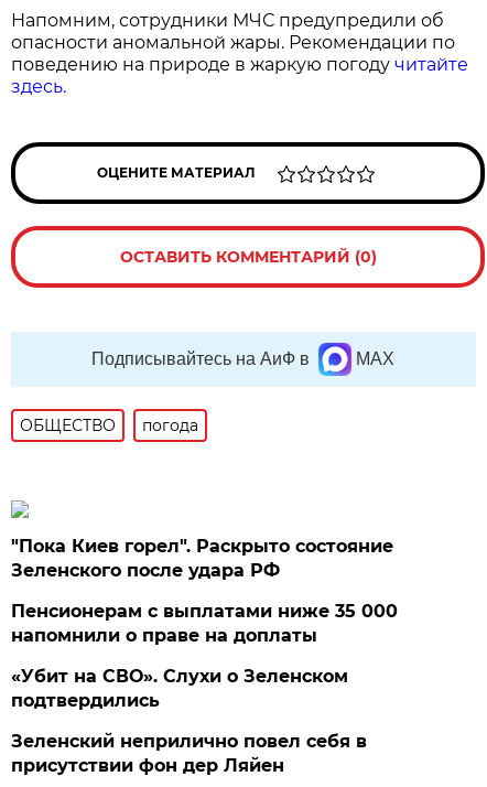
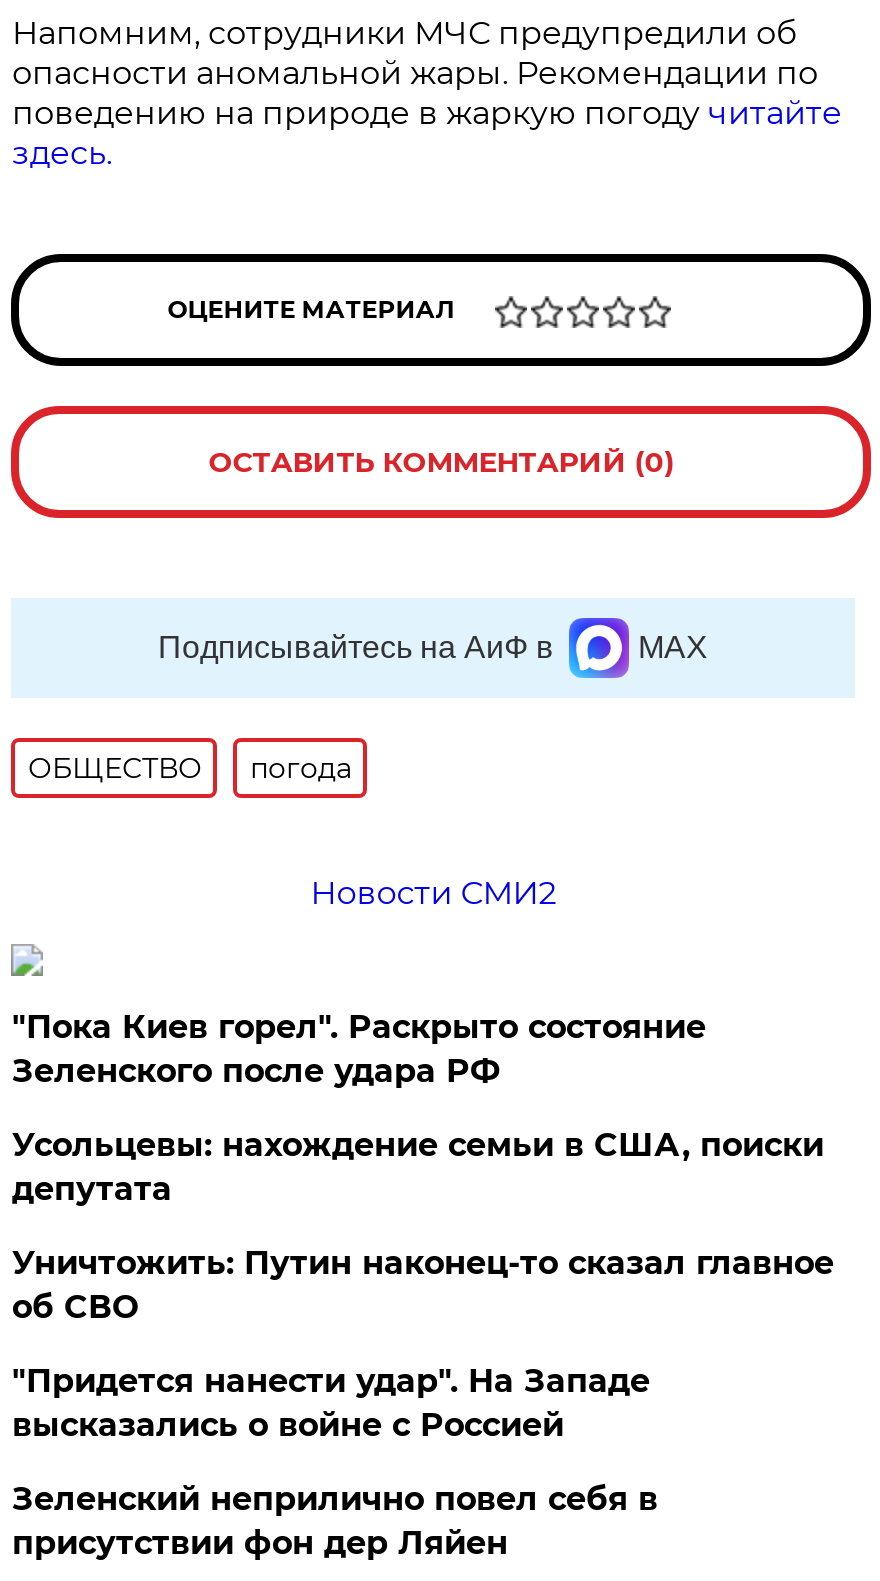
+ Новости СМИ2

- Пенсионерам с выплатами ниже 35 000
- напомнили о праве на доплаты
- «Убит на СВО». Слухи о Зеленском
- подтвердились
+ Усольцевы: нахождение семьи в США, поиски
+ депутата
+ Уничтожить: Путин наконец-то сказал главное
+ об СВО
+ "Придется нанести удар". На Западе
+ высказались о войне с Россией
